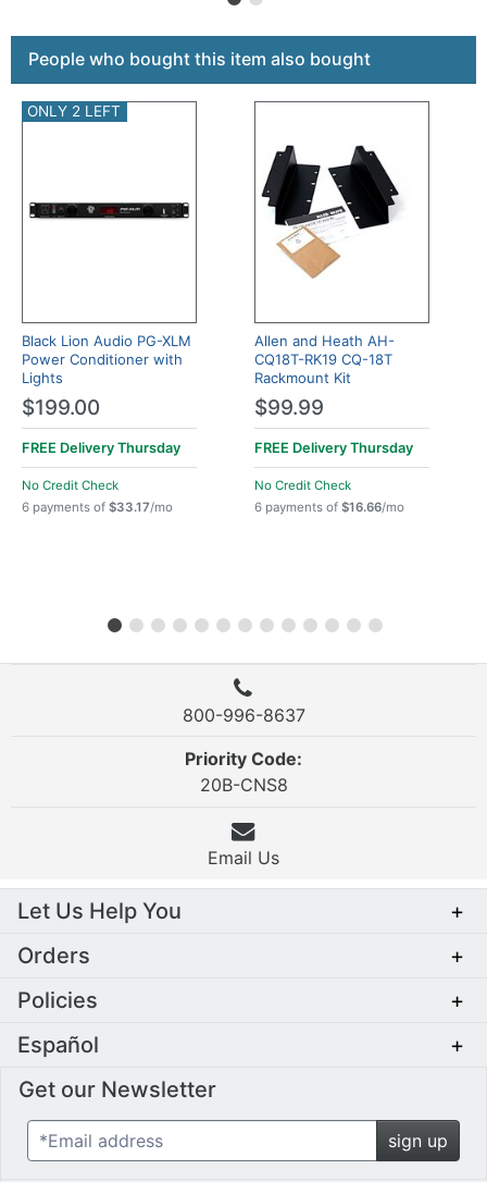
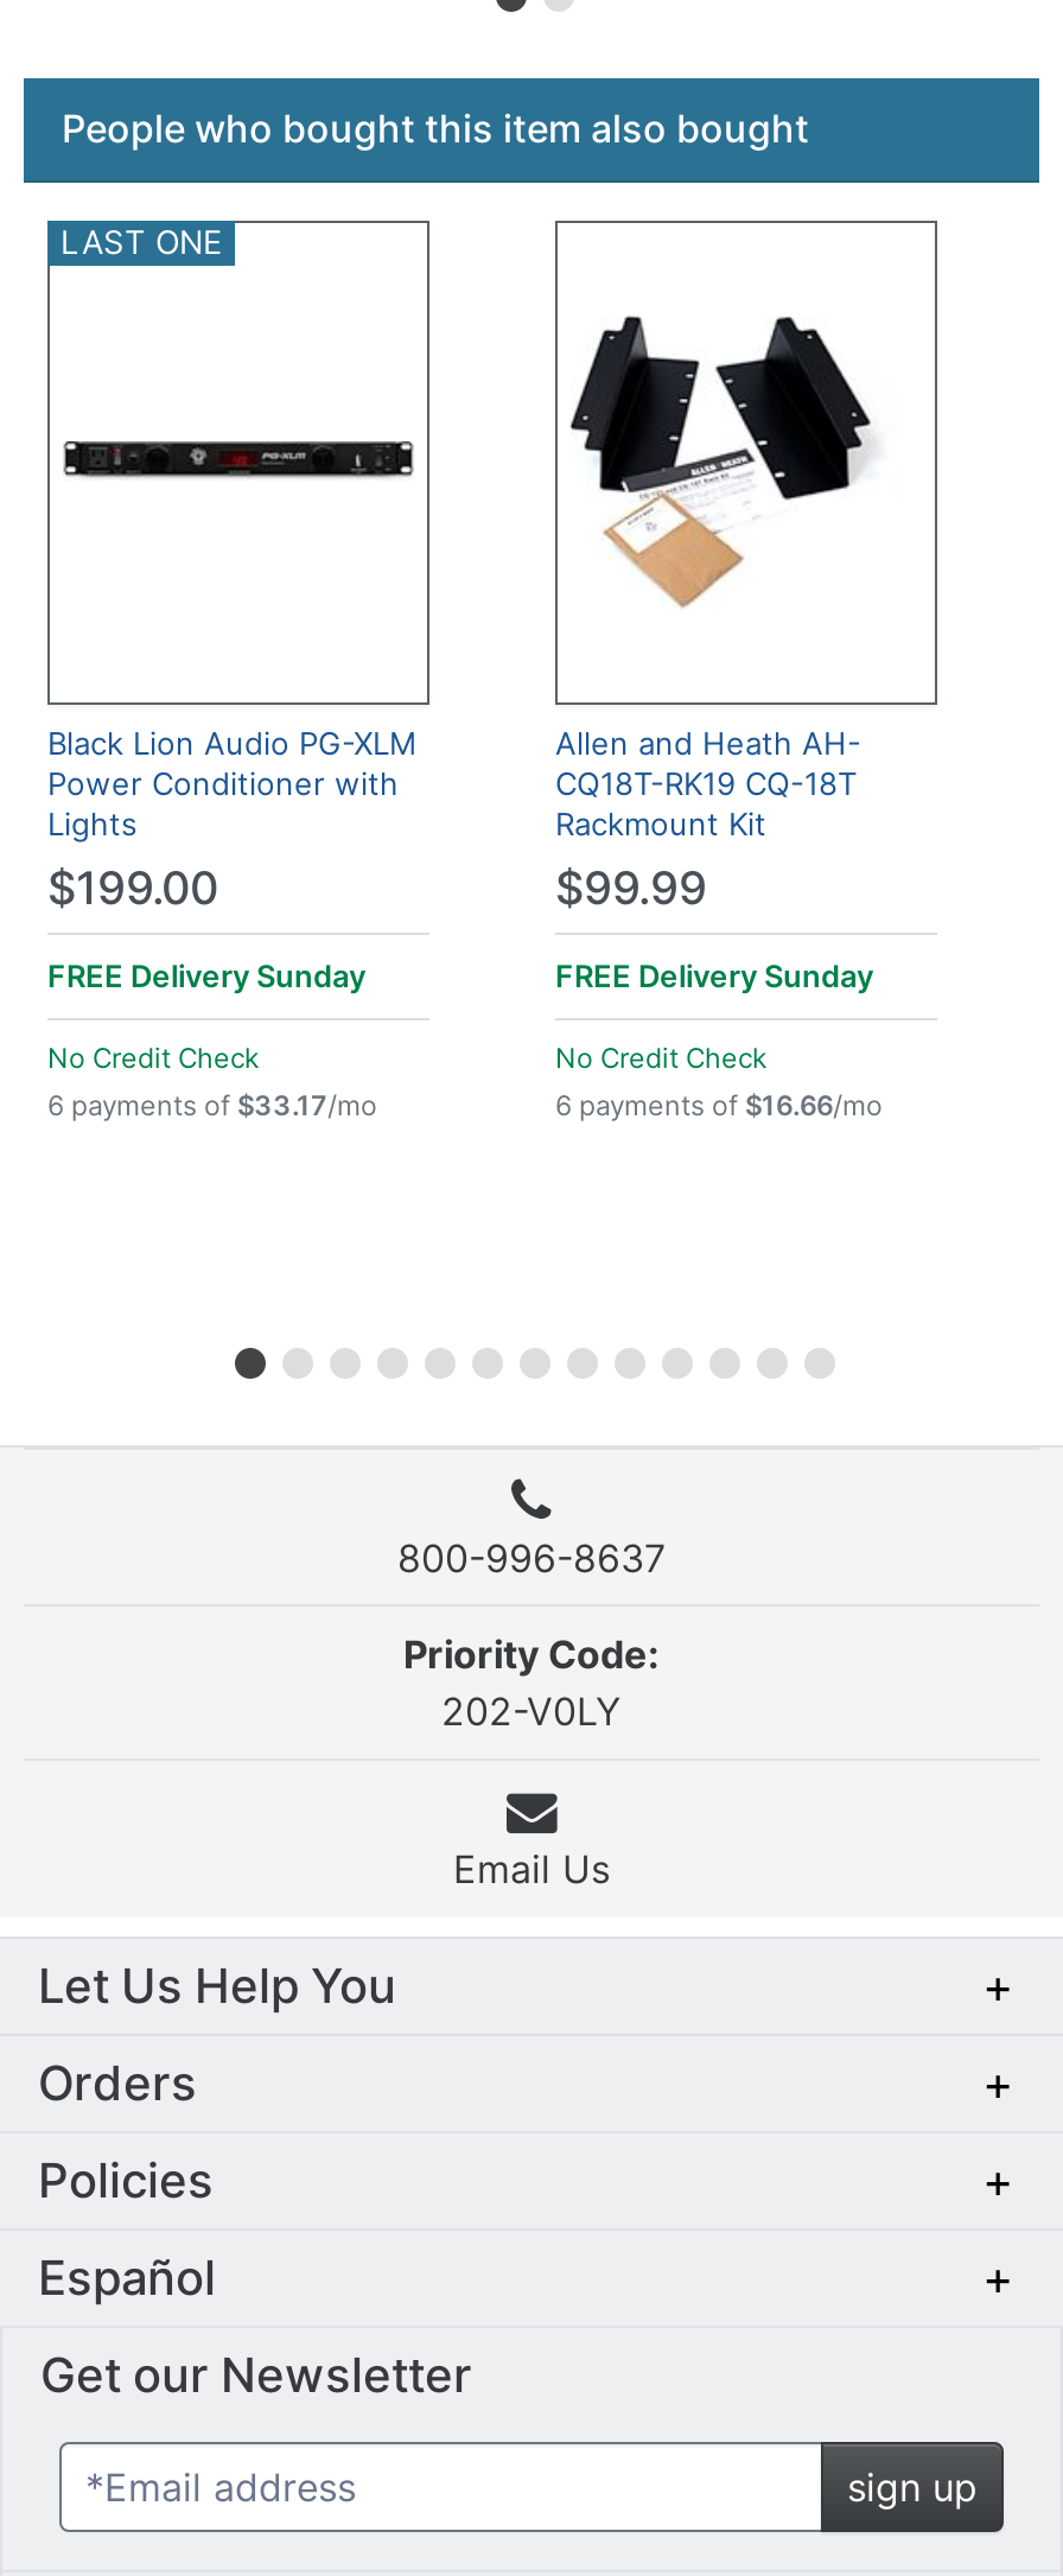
- ONLY 2 LEFT
+ LAST ONE

- FREE Delivery Thursday
+ FREE Delivery Sunday

- FREE Delivery Thursday
+ FREE Delivery Sunday

- 20B-CNS8
+ 202-V0LY
